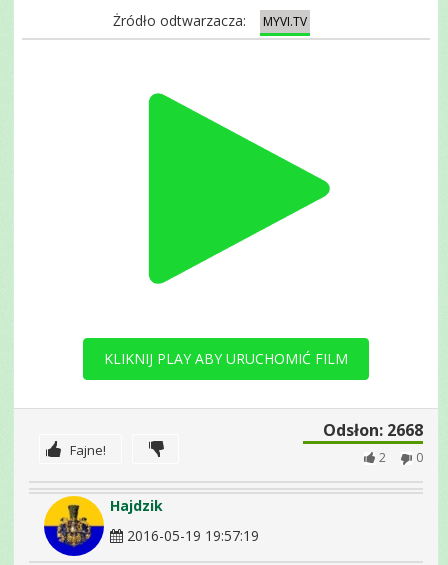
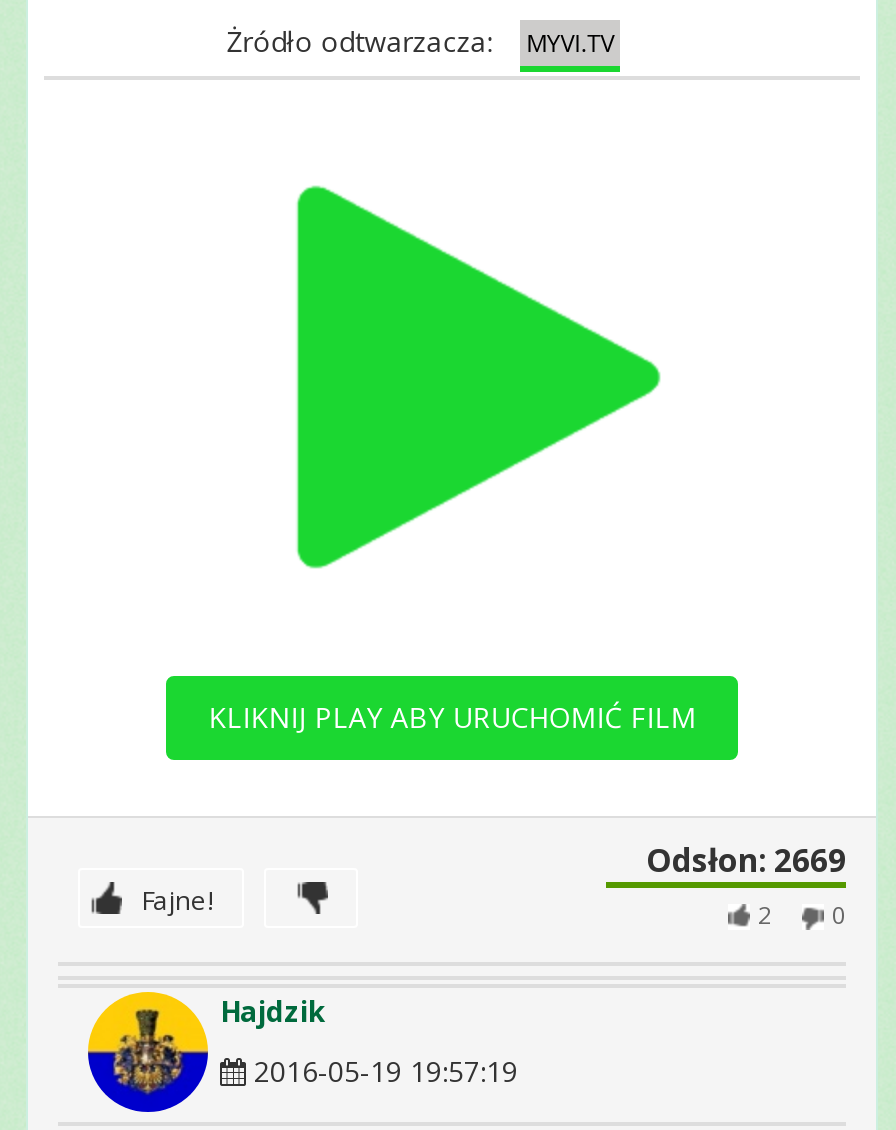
- Odsłon: 2668
+ Odsłon: 2669
